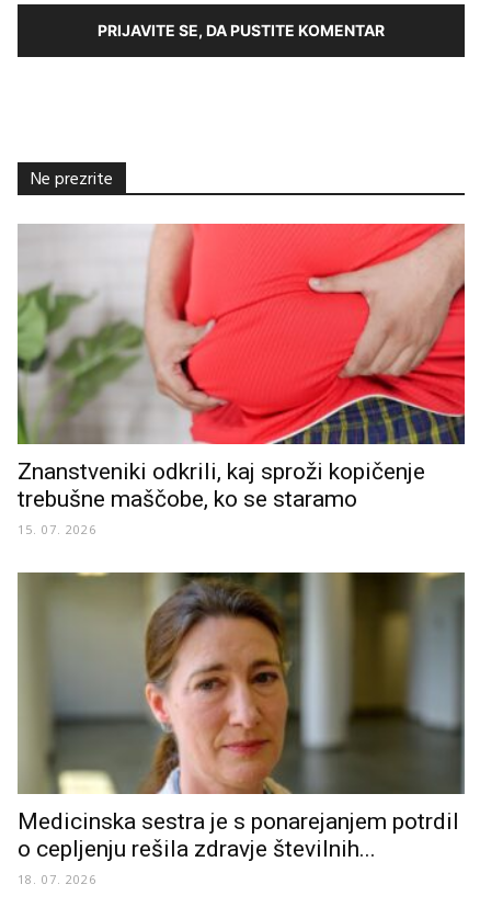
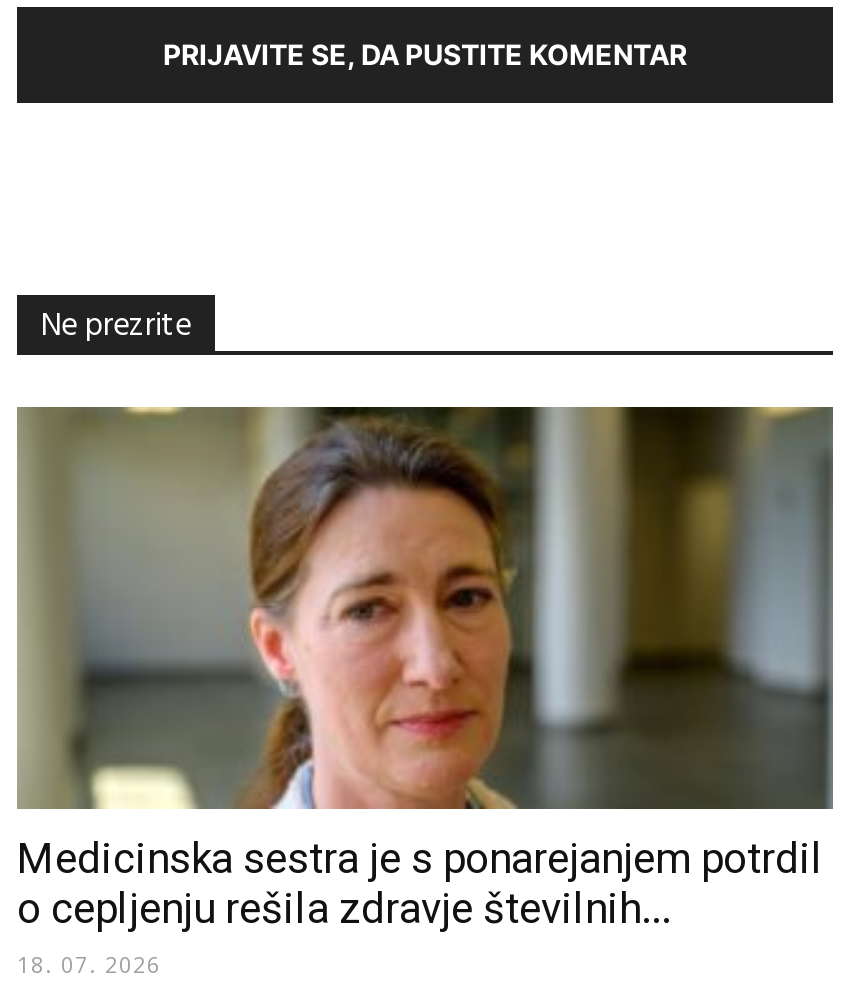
- [image]
- Znanstveniki odkrili, kaj sproži kopičenje
- trebušne maščobe, ko se staramo
- 15. 07. 2026
